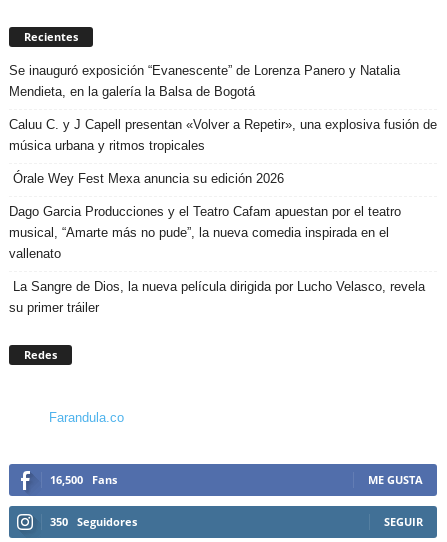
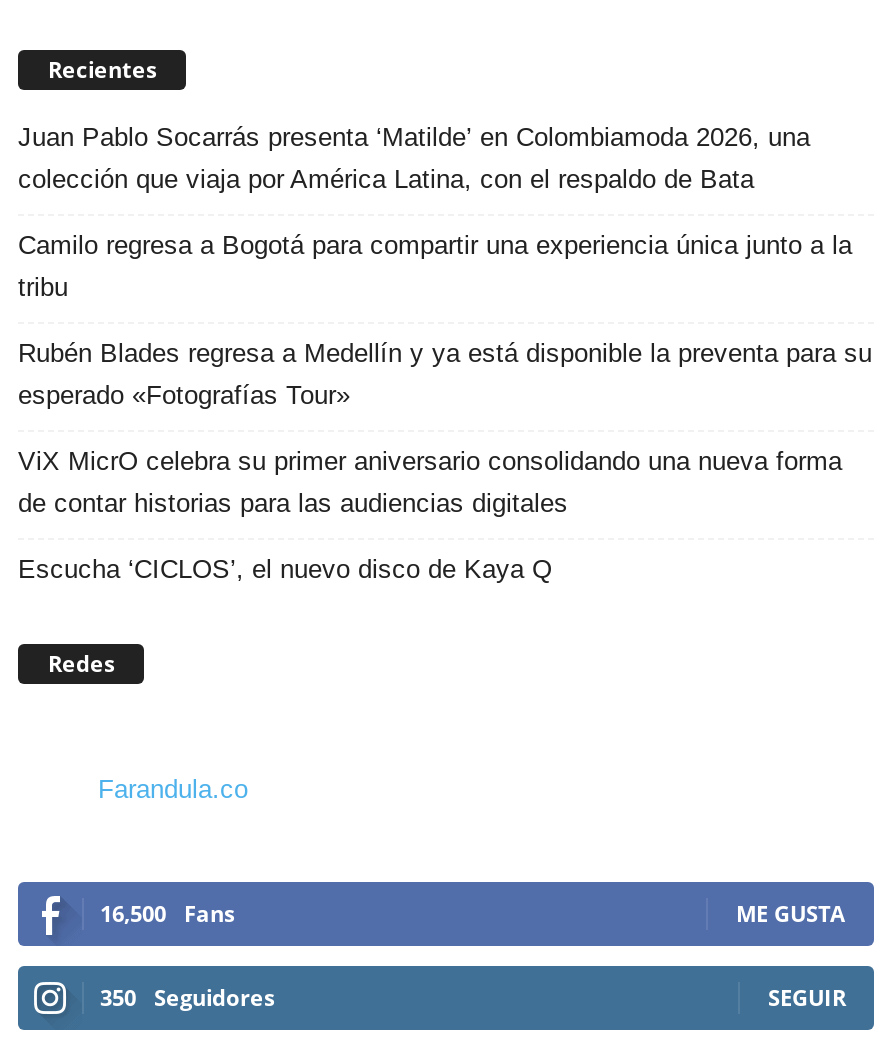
- Se inauguró exposición “Evanescente” de Lorenza Panero y Natalia
- Mendieta, en la galería la Balsa de Bogotá
+ Juan Pablo Socarrás presenta ‘Matilde’ en Colombiamoda 2026, una
+ colección que viaja por América Latina, con el respaldo de Bata

- Caluu C. y J Capell presentan «Volver a Repetir», una explosiva fusión de
- música urbana y ritmos tropicales
+ Camilo regresa a Bogotá para compartir una experiencia única junto a la
+ tribu

- Órale Wey Fest Mexa anuncia su edición 2026
+ Rubén Blades regresa a Medellín y ya está disponible la preventa para su
+ esperado «Fotografías Tour»

- Dago Garcia Producciones y el Teatro Cafam apuestan por el teatro
- musical, “Amarte más no pude”, la nueva comedia inspirada en el
- vallenato
+ ViX MicrO celebra su primer aniversario consolidando una nueva forma
+ de contar historias para las audiencias digitales

- La Sangre de Dios, la nueva película dirigida por Lucho Velasco, revela
- su primer tráiler
+ Escucha ‘CICLOS’, el nuevo disco de Kaya Q
